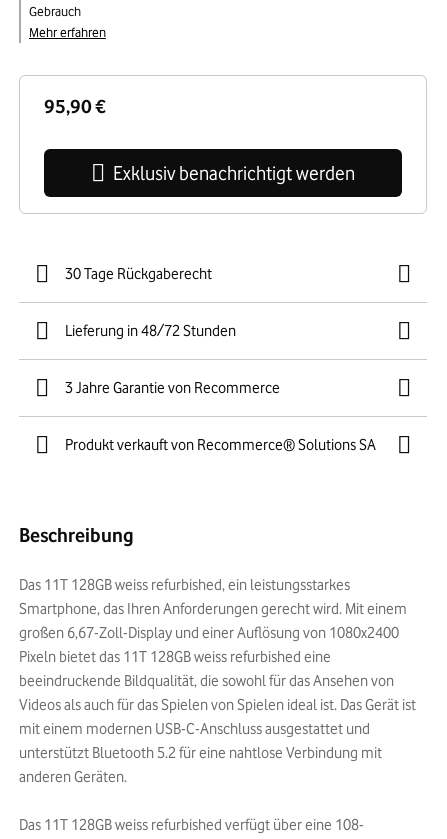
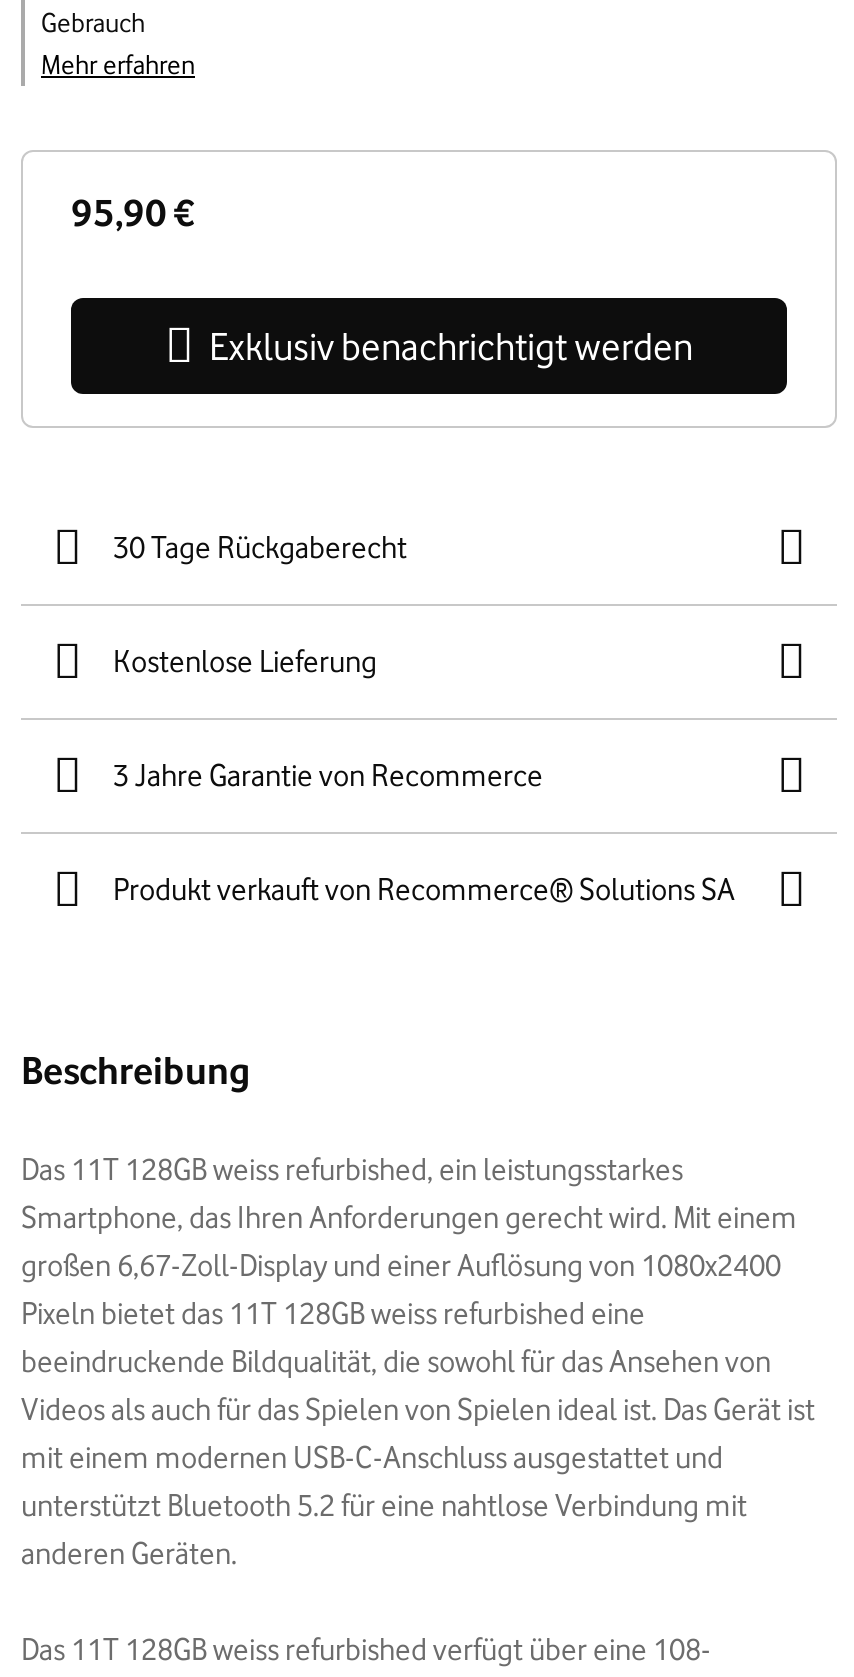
- Lieferung in 48/72 Stunden
+ Kostenlose Lieferung
